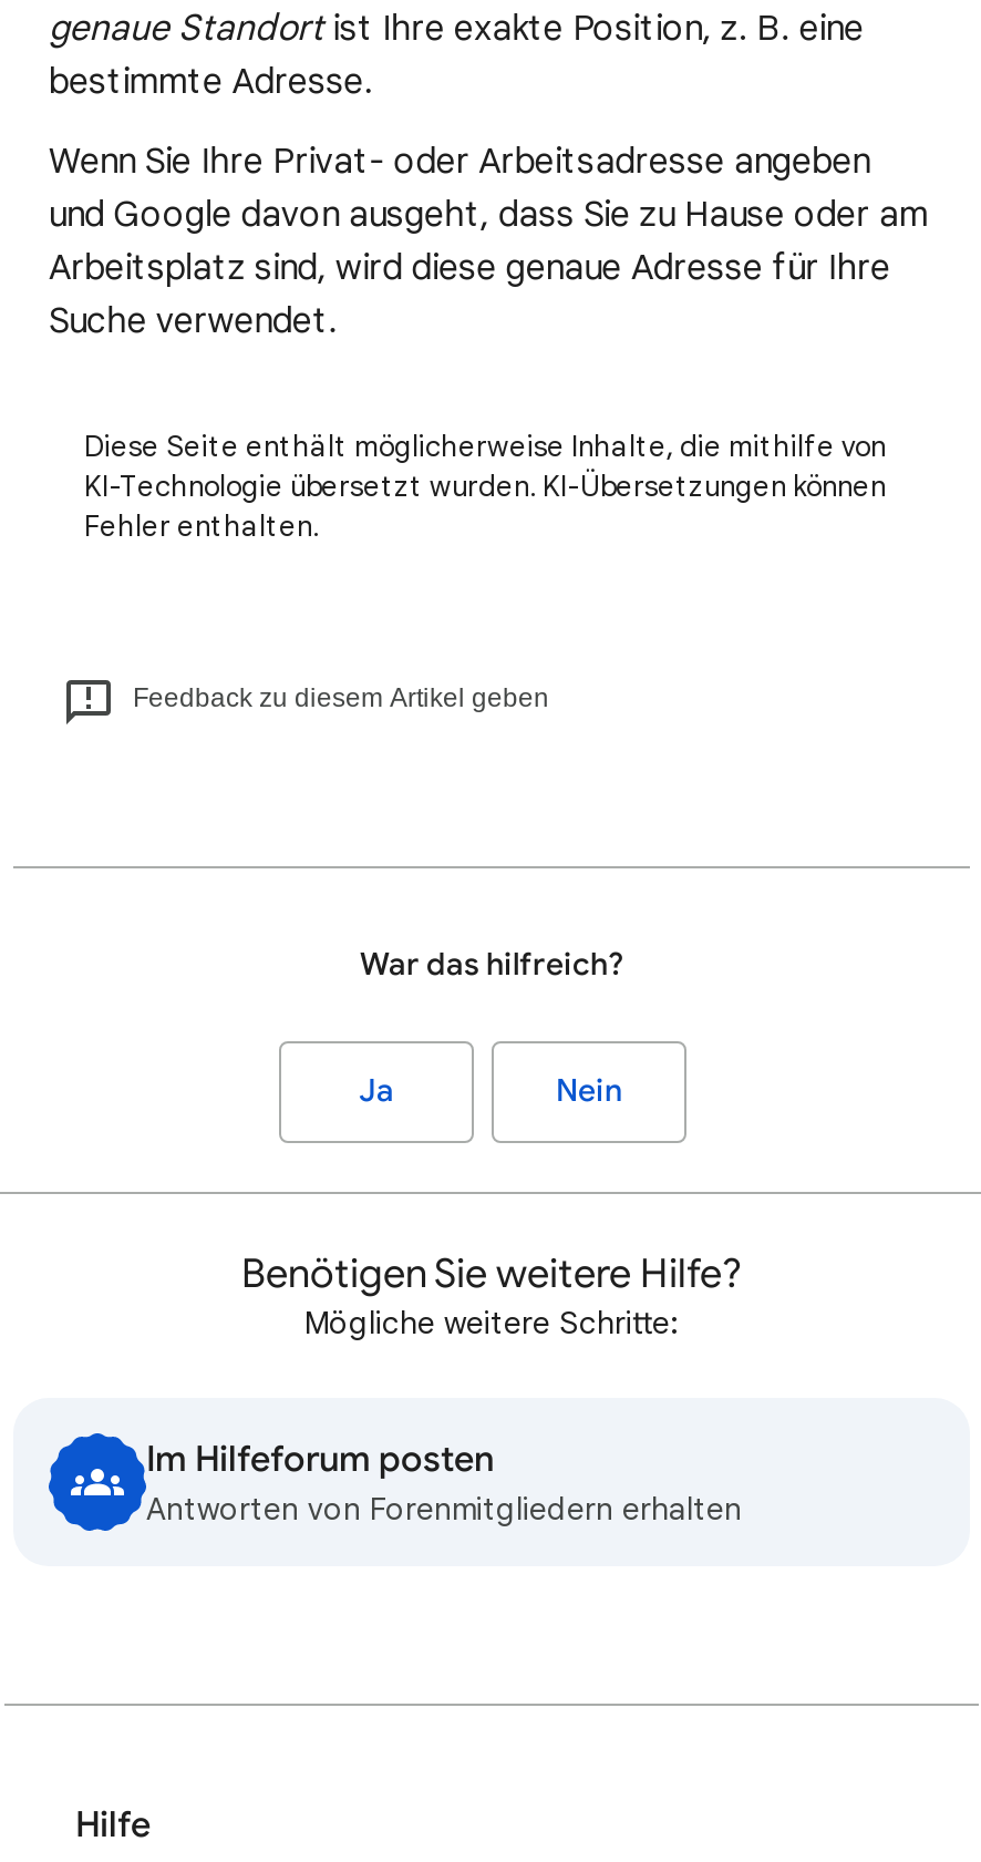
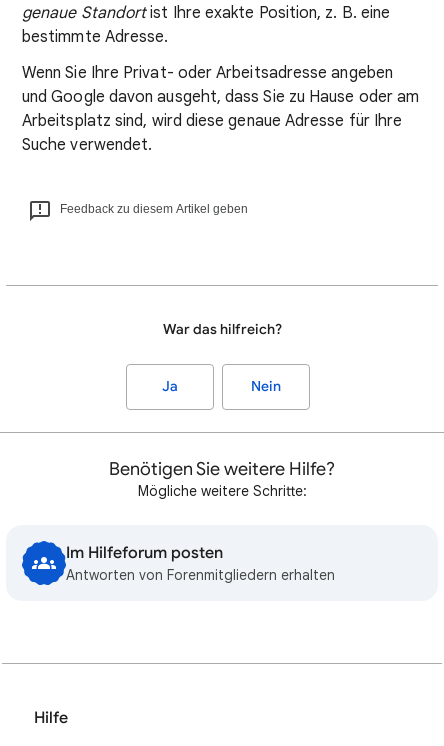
- Diese Seite enthält möglicherweise Inhalte, die mithilfe von
- KI-Technologie übersetzt wurden. KI-Übersetzungen können
- Fehler enthalten.
